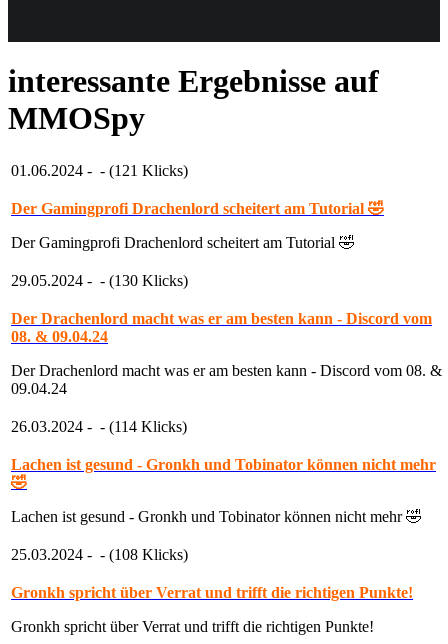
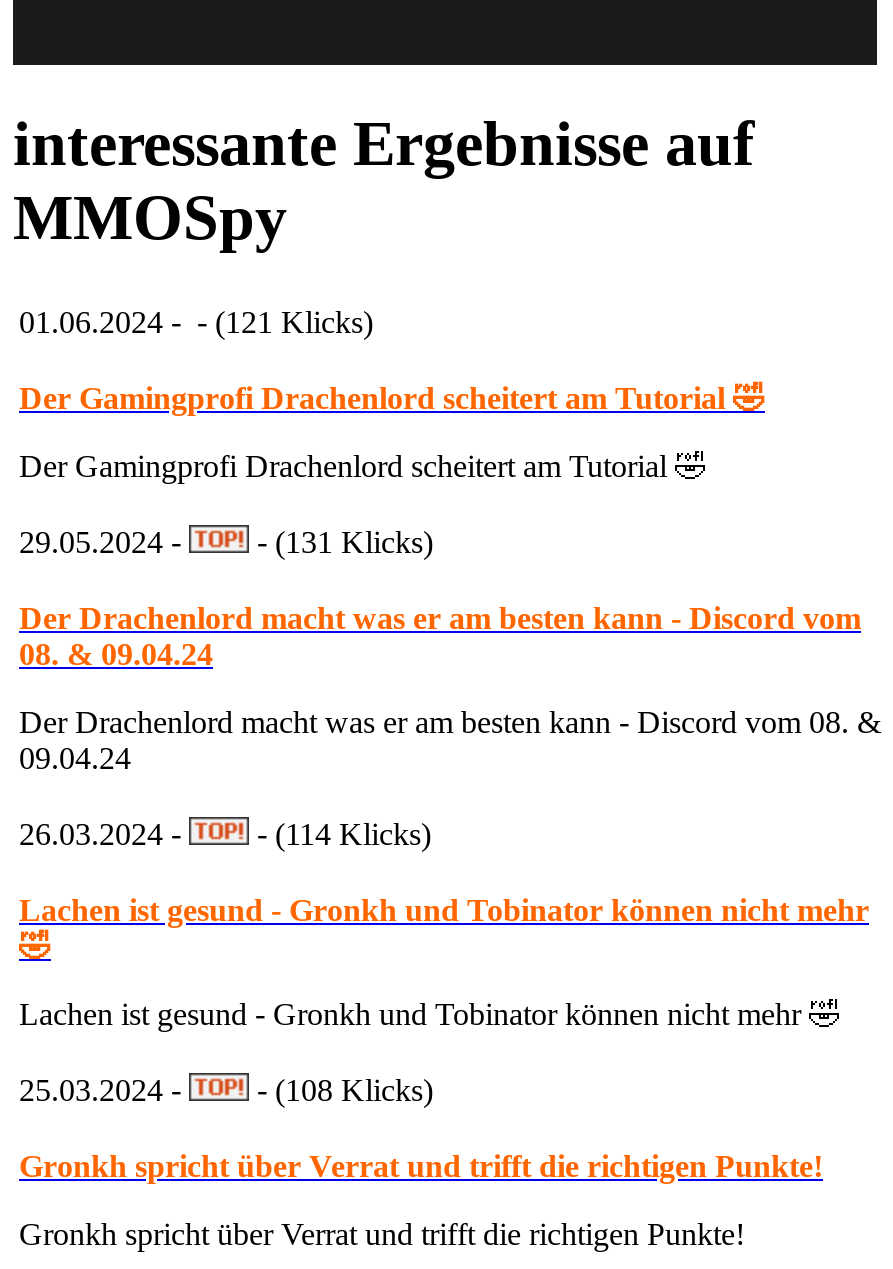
- 29.05.2024 - - (130 Klicks)
+ 29.05.2024 -
+ - (131 Klicks)
